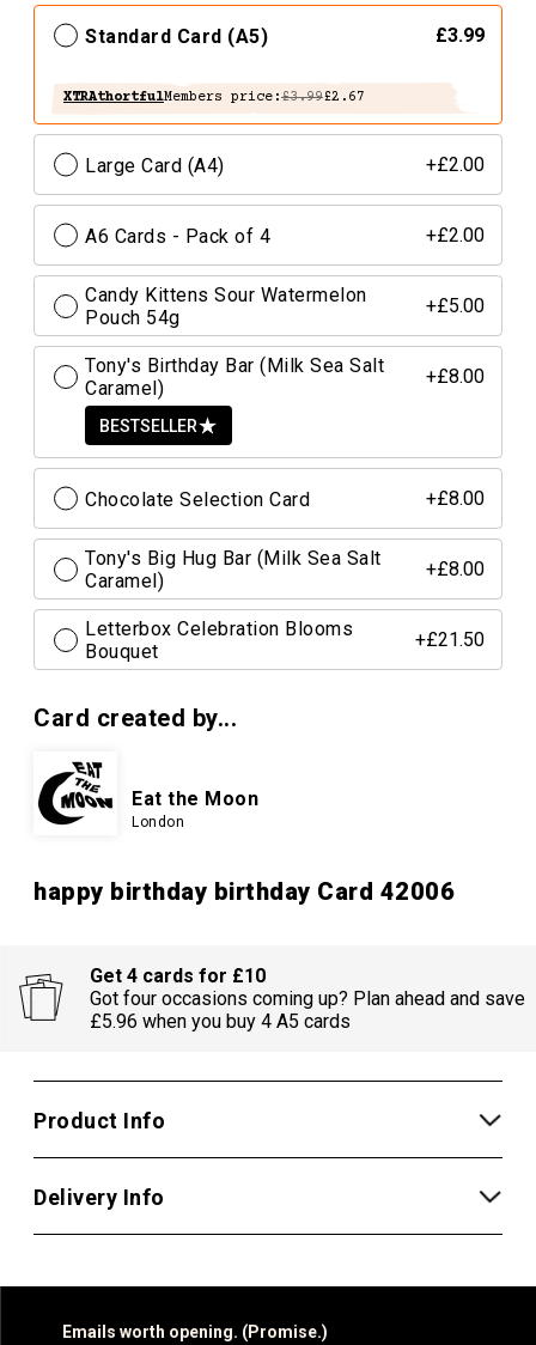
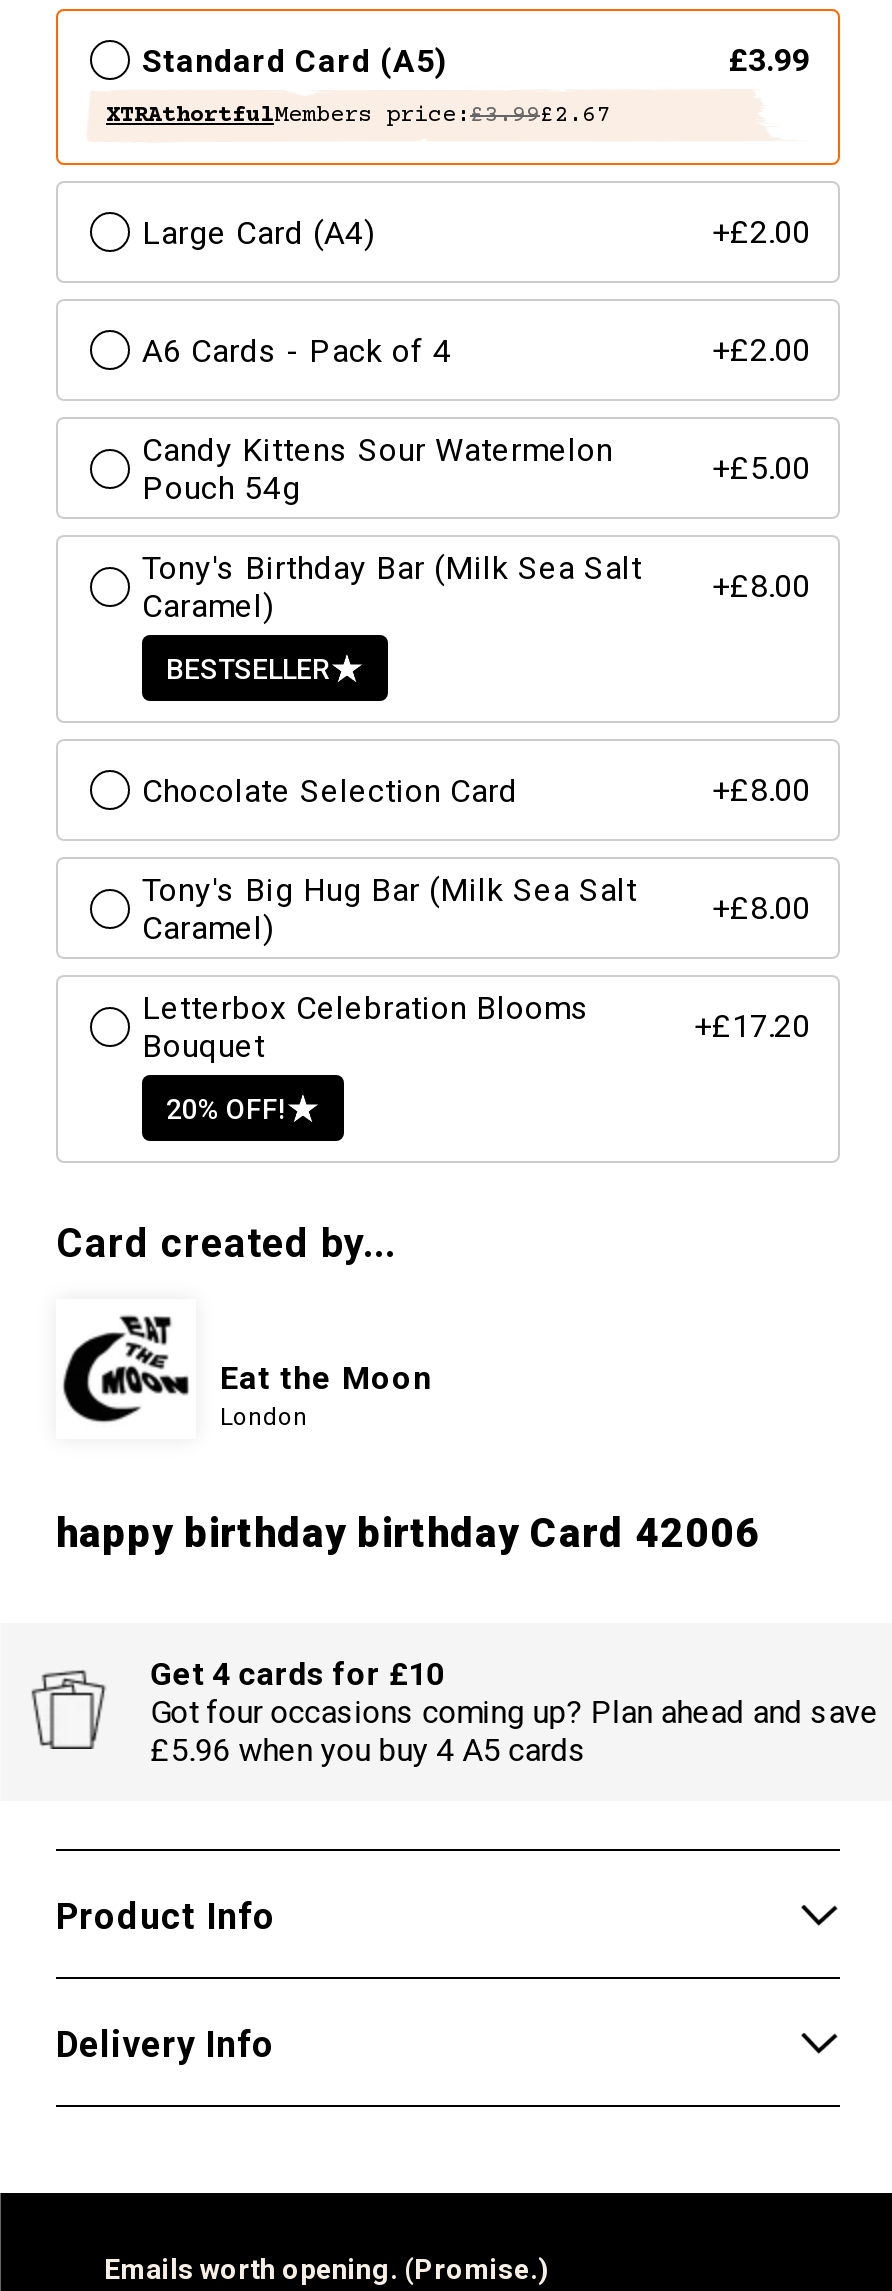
moved up: XTRAthortfulMembers price: £3.99£2.67

moved up: Large Card (A4) | +£2.00 | A6 Cards - Pack of 4 | ... | +£8.00 | Letterbox Celebration Blooms

- +£21.50
+ +£17.20
+ 20% OFF!

moved up: Bouquet
